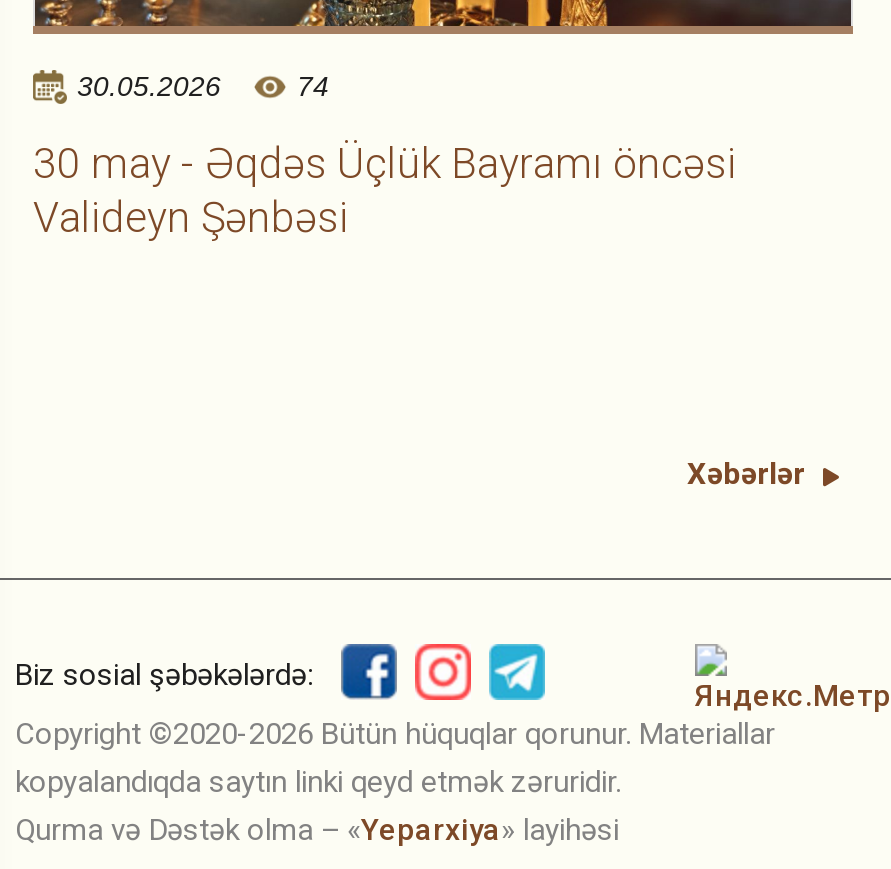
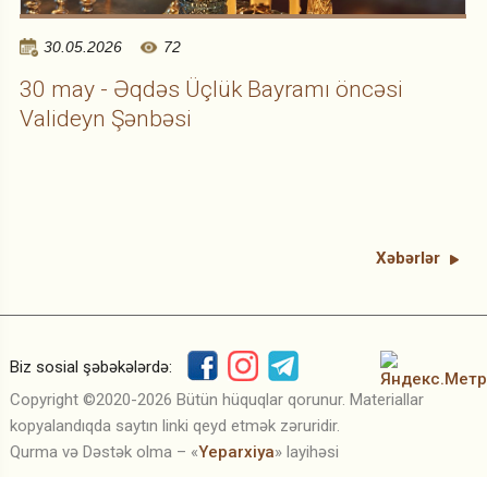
- 74
+ 72
